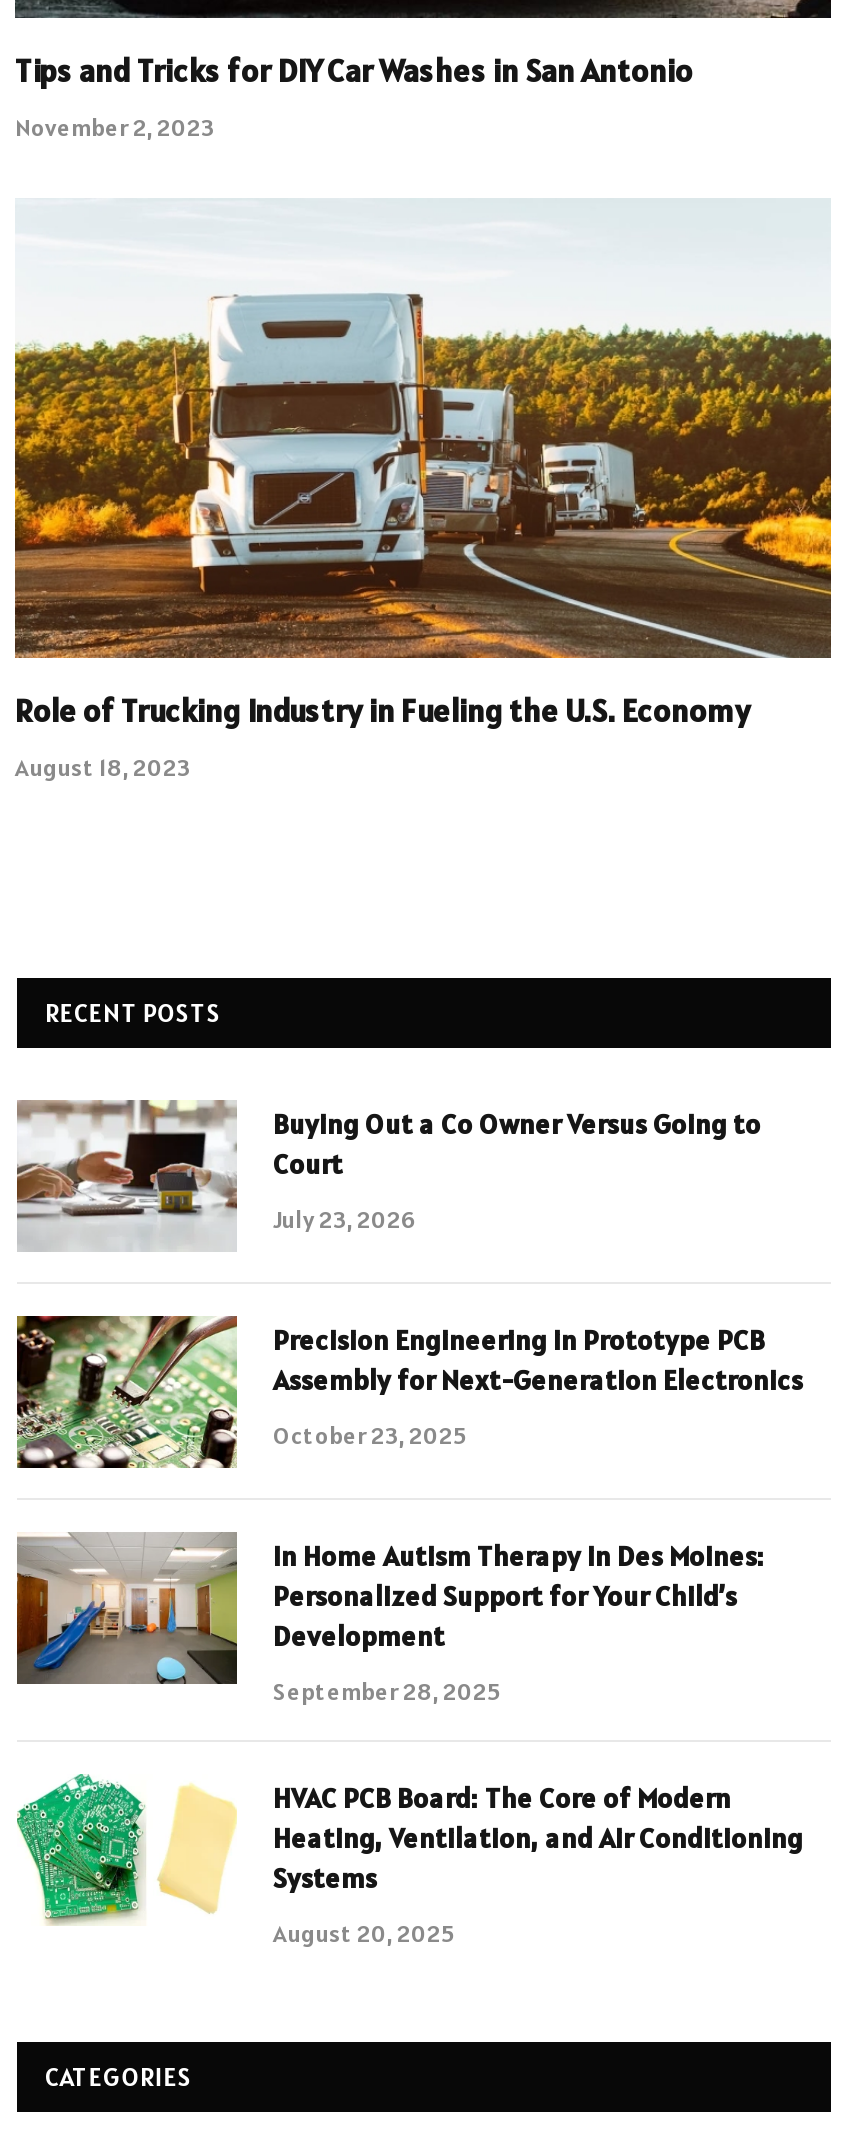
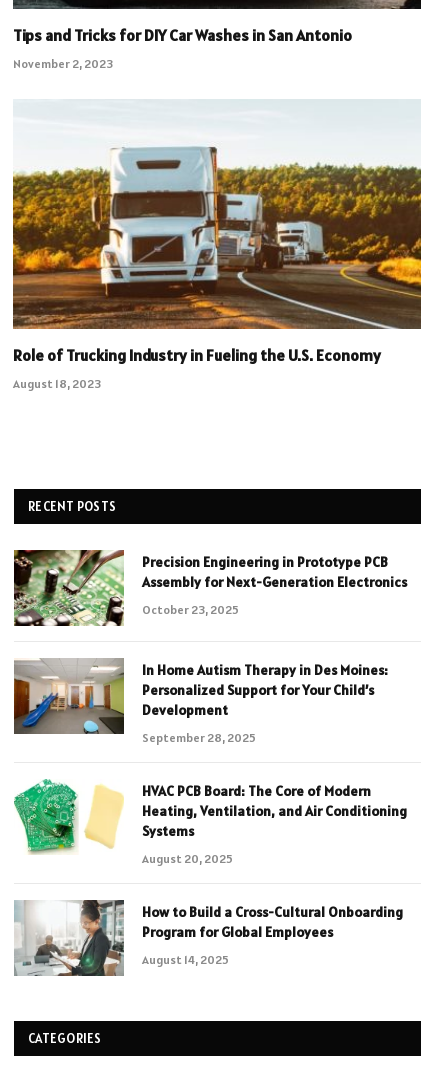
- [image]
- Buying Out a Co Owner Versus Going to
- Court
- July 23, 2026

moved up: [image] | Precision Engineering in Prototype PCB | Assembly for Next-Generation Electronics | ... | Systems | August 20, 2025

+ [image]
+ How to Build a Cross-Cultural Onboarding
+ Program for Global Employees
+ August 14, 2025
